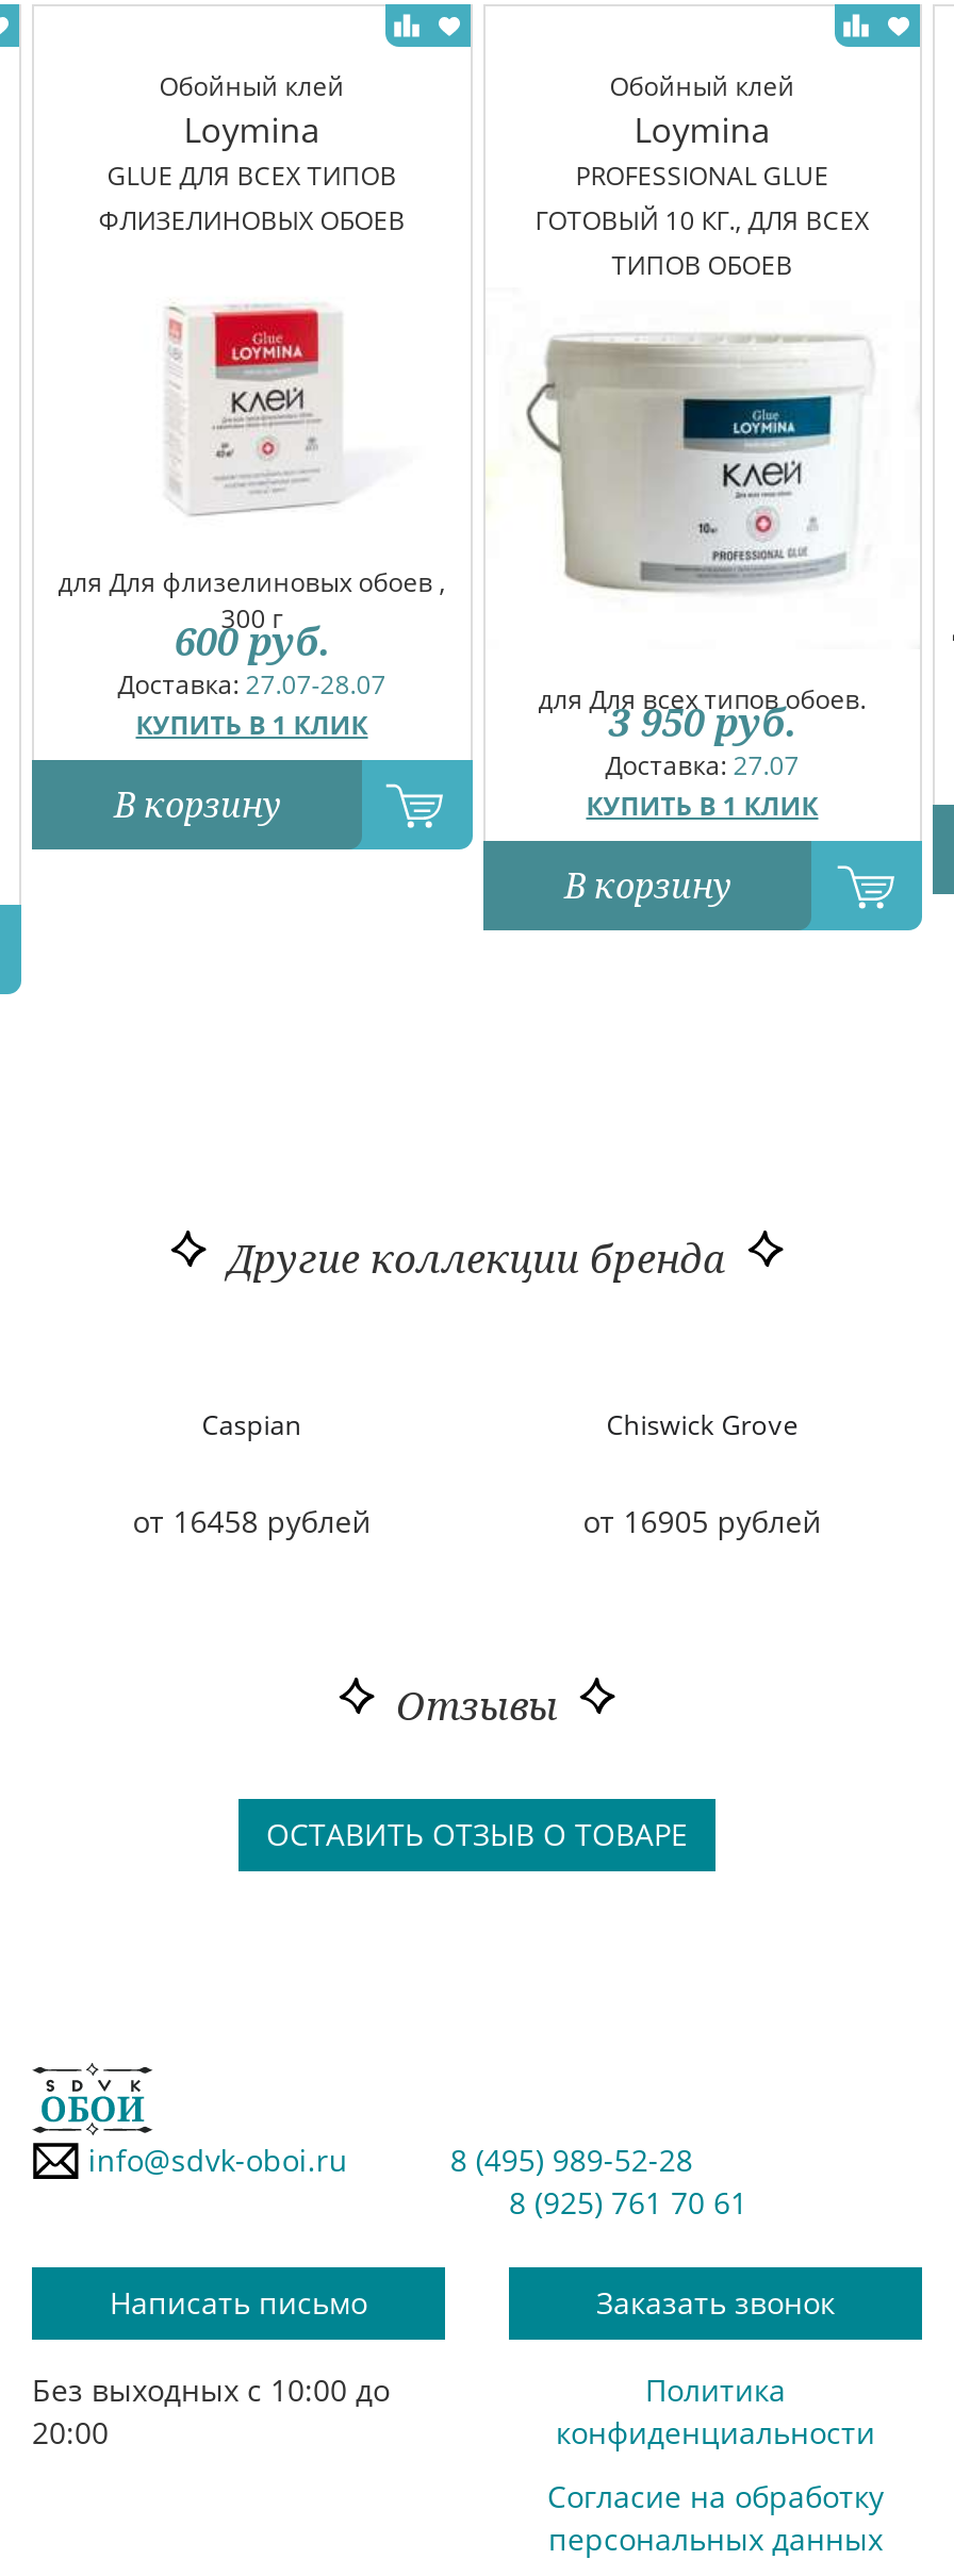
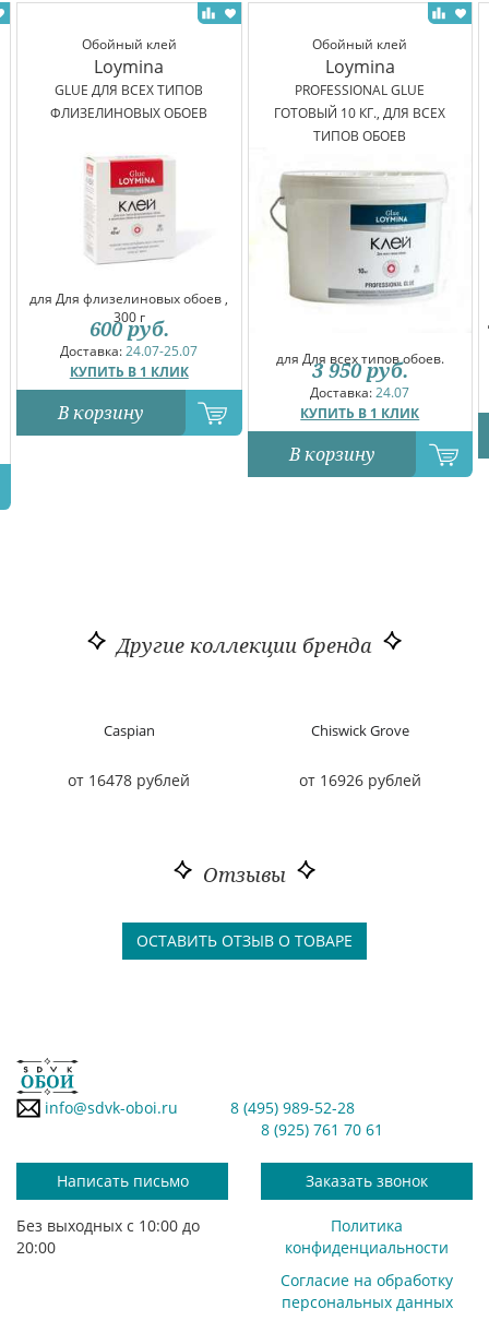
- Доставка: 27.07-28.07
+ Доставка: 24.07-25.07

- Доставка: 27.07
+ Доставка: 24.07

- от 16458 рублей
+ от 16478 рублей

- от 16905 рублей
+ от 16926 рублей
